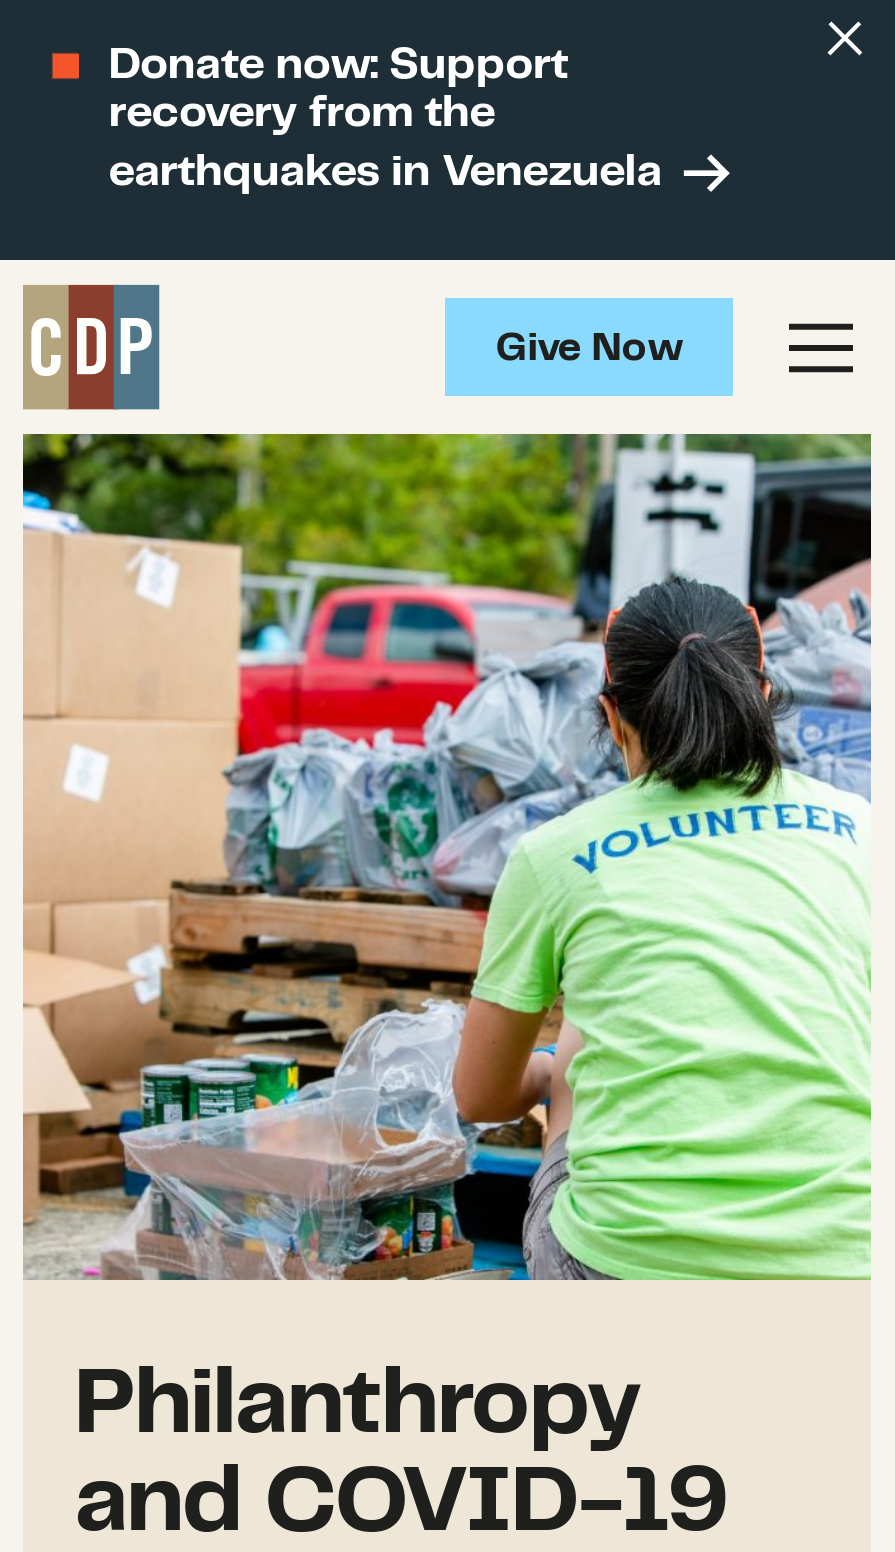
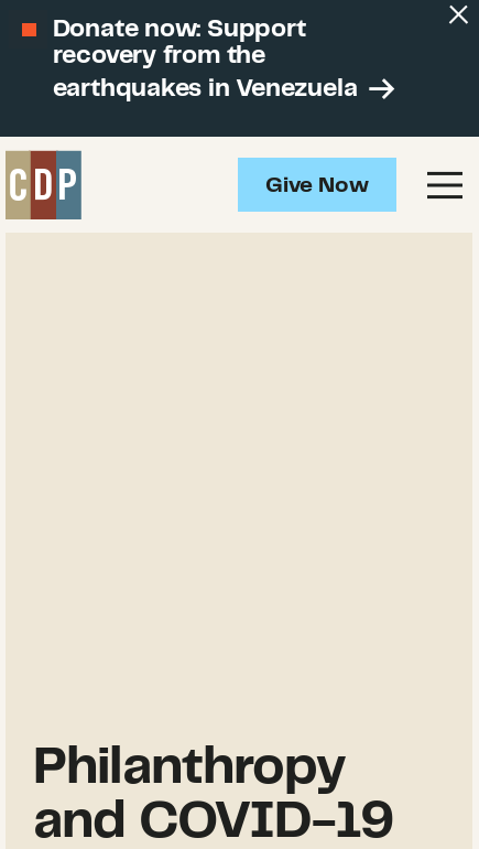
- [image]
